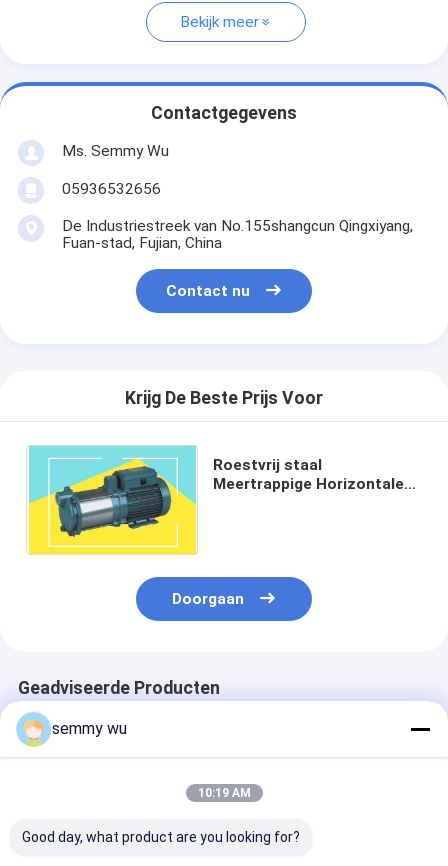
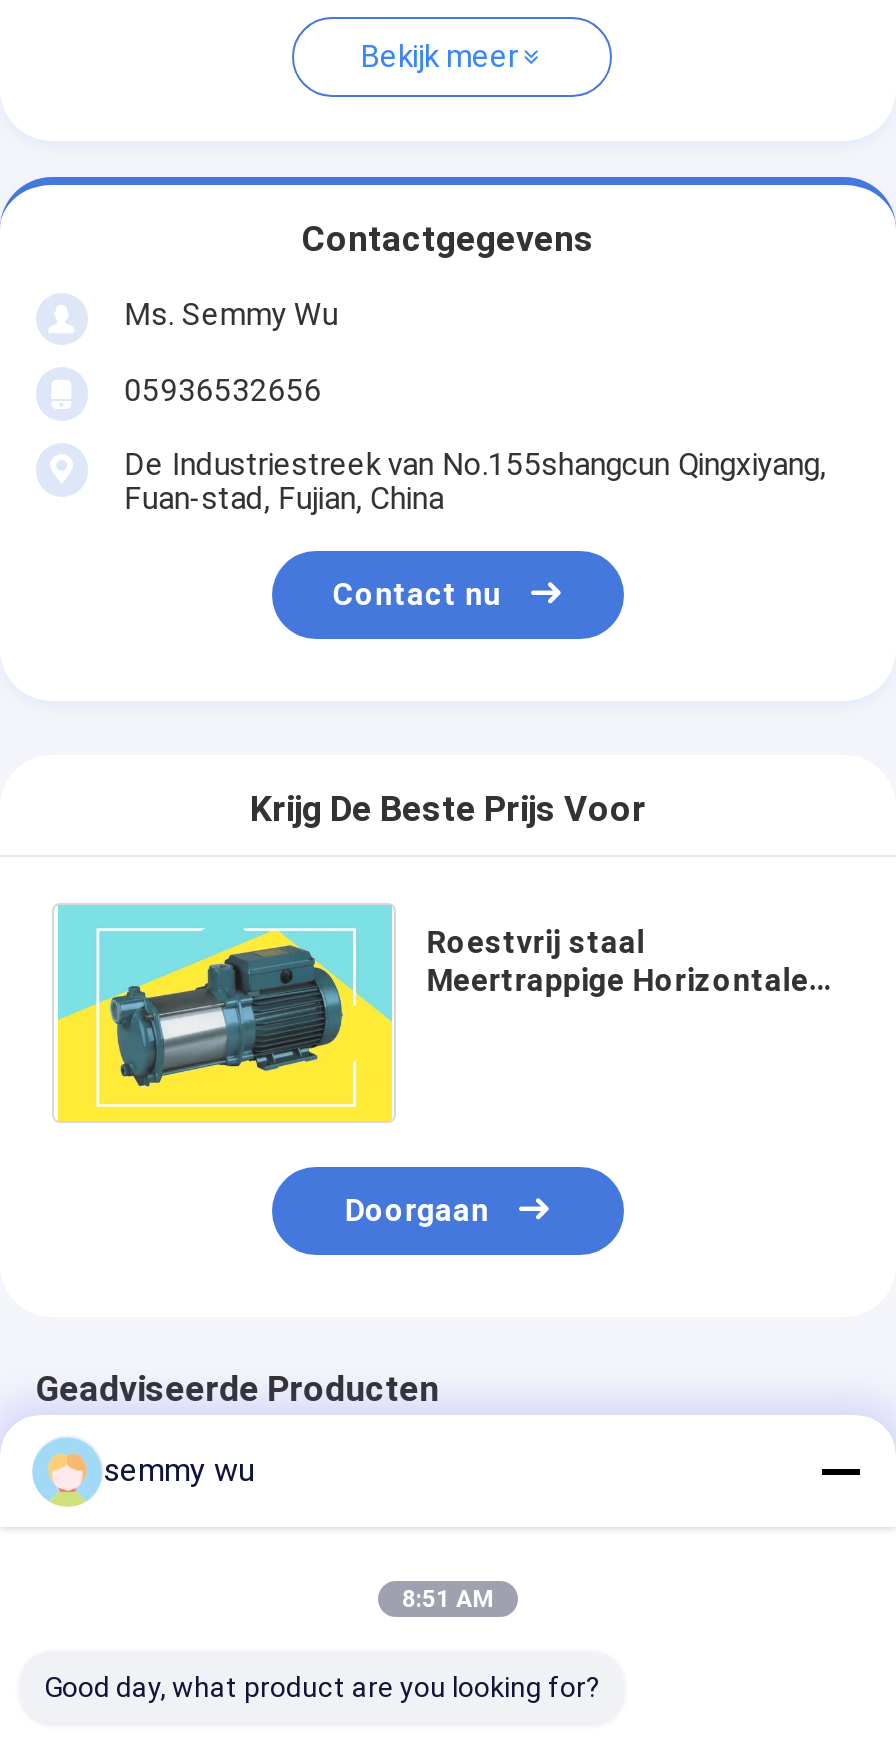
- 10:19 AM
+ 8:51 AM
